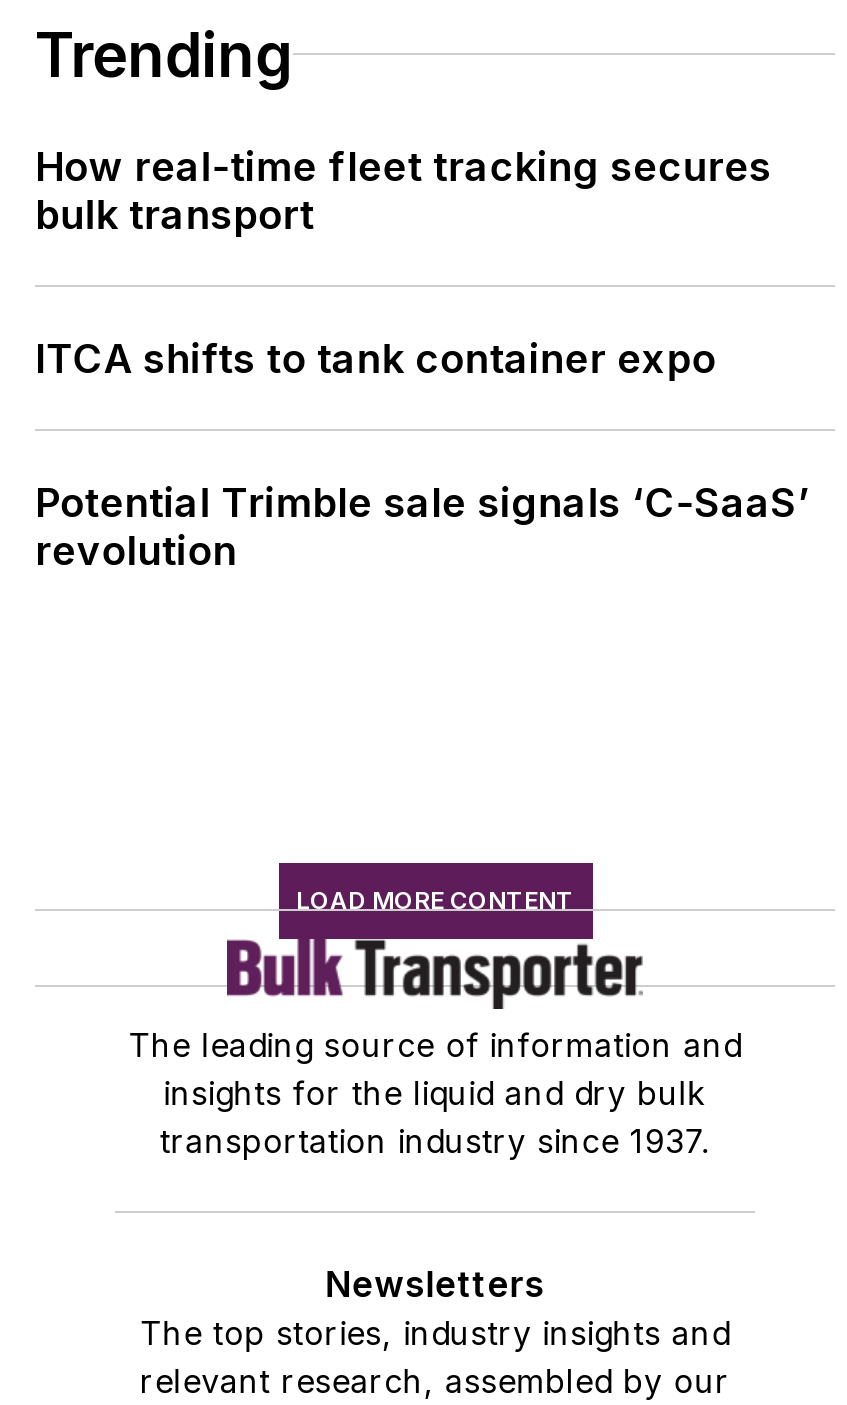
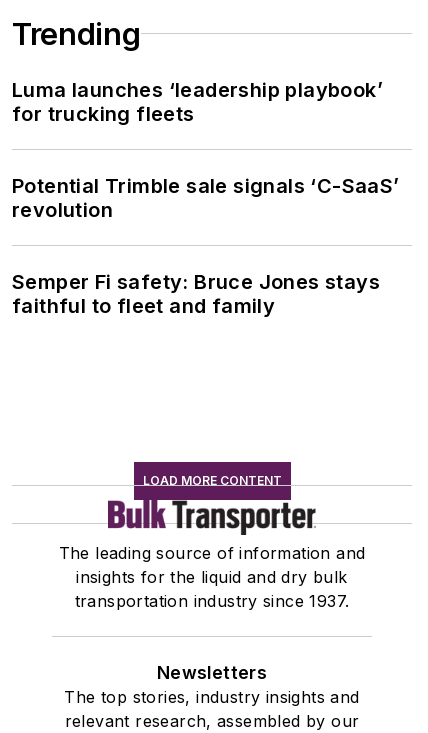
- How real-time fleet tracking secures
- bulk transport
- ITCA shifts to tank container expo
+ Luma launches ‘leadership playbook’
+ for trucking fleets

moved up: Potential Trimble sale signals ‘C-SaaS’ | revolution

+ Semper Fi safety: Bruce Jones stays
+ faithful to fleet and family
